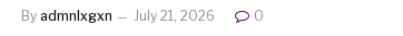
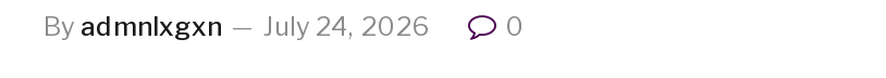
- By admnlxgxn July 21, 2026
+ By admnlxgxn July 24, 2026
